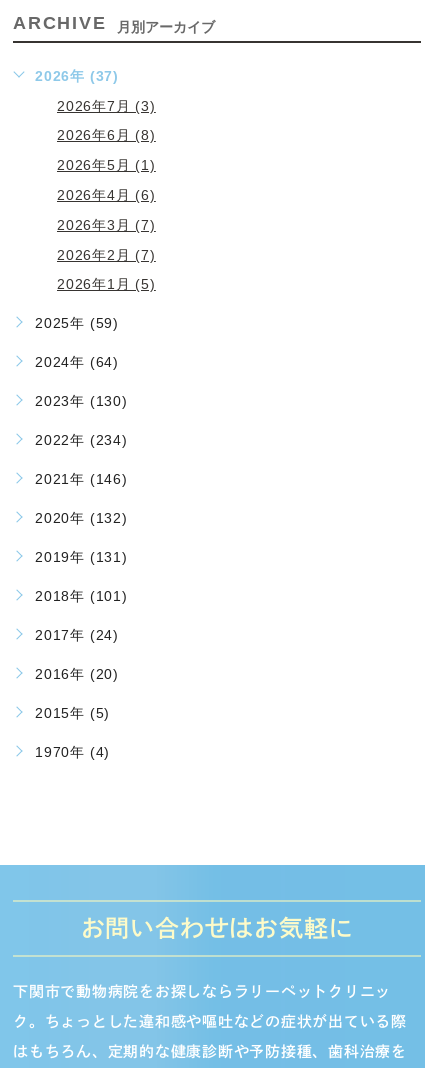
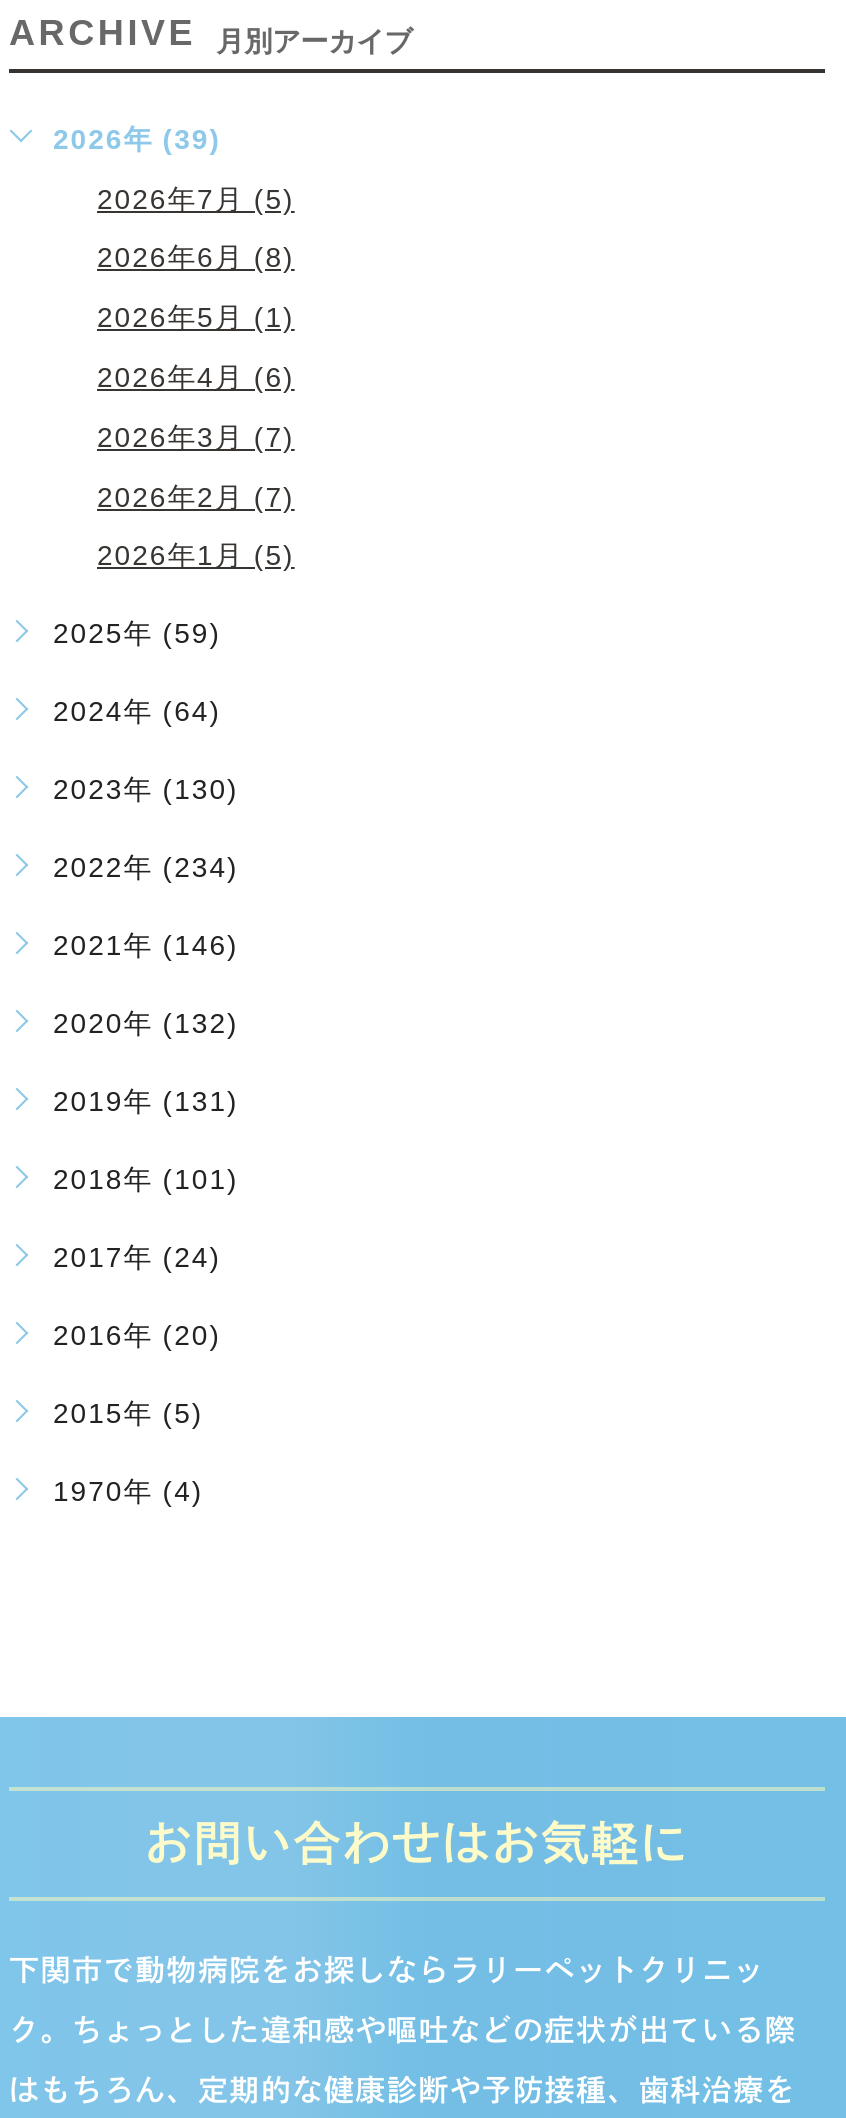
- 2026年 (37)
+ 2026年 (39)

- 2026年7月 (3)
+ 2026年7月 (5)
